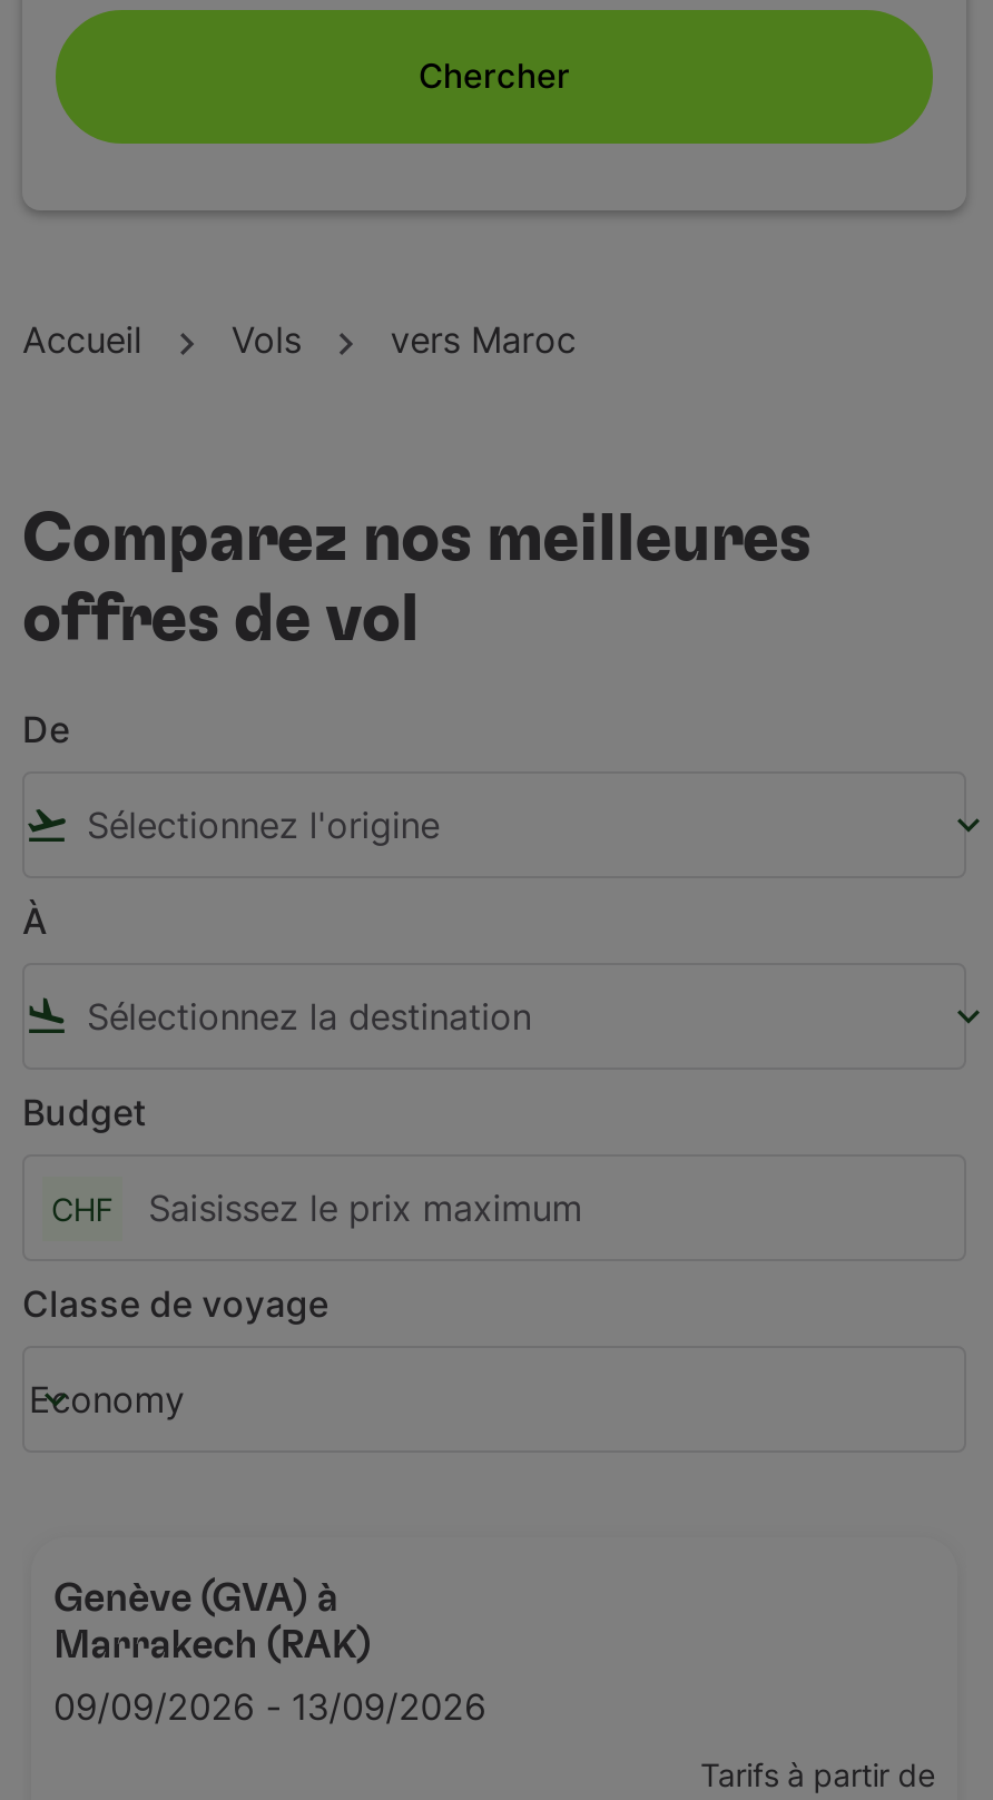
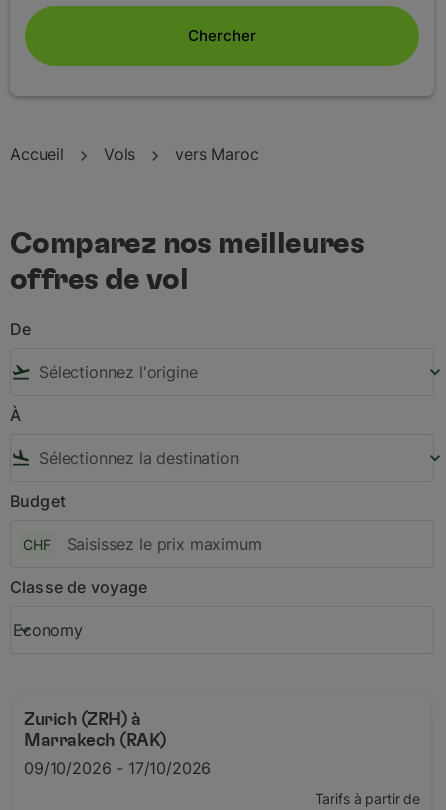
- Genève (GVA) à
+ Zurich (ZRH) à

- 09/09/2026 - 13/09/2026
+ 09/10/2026 - 17/10/2026
